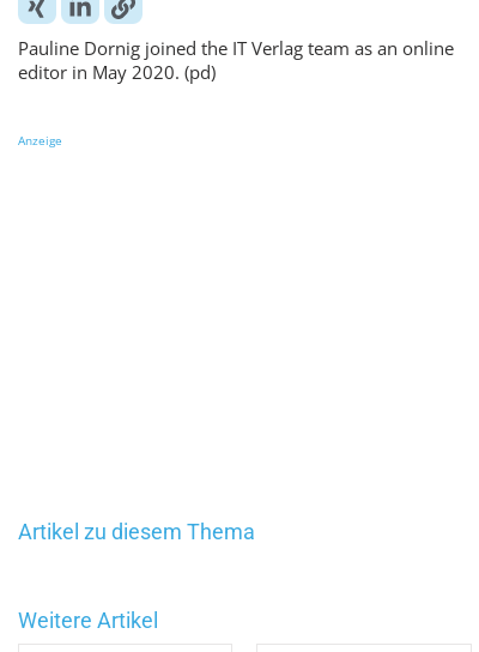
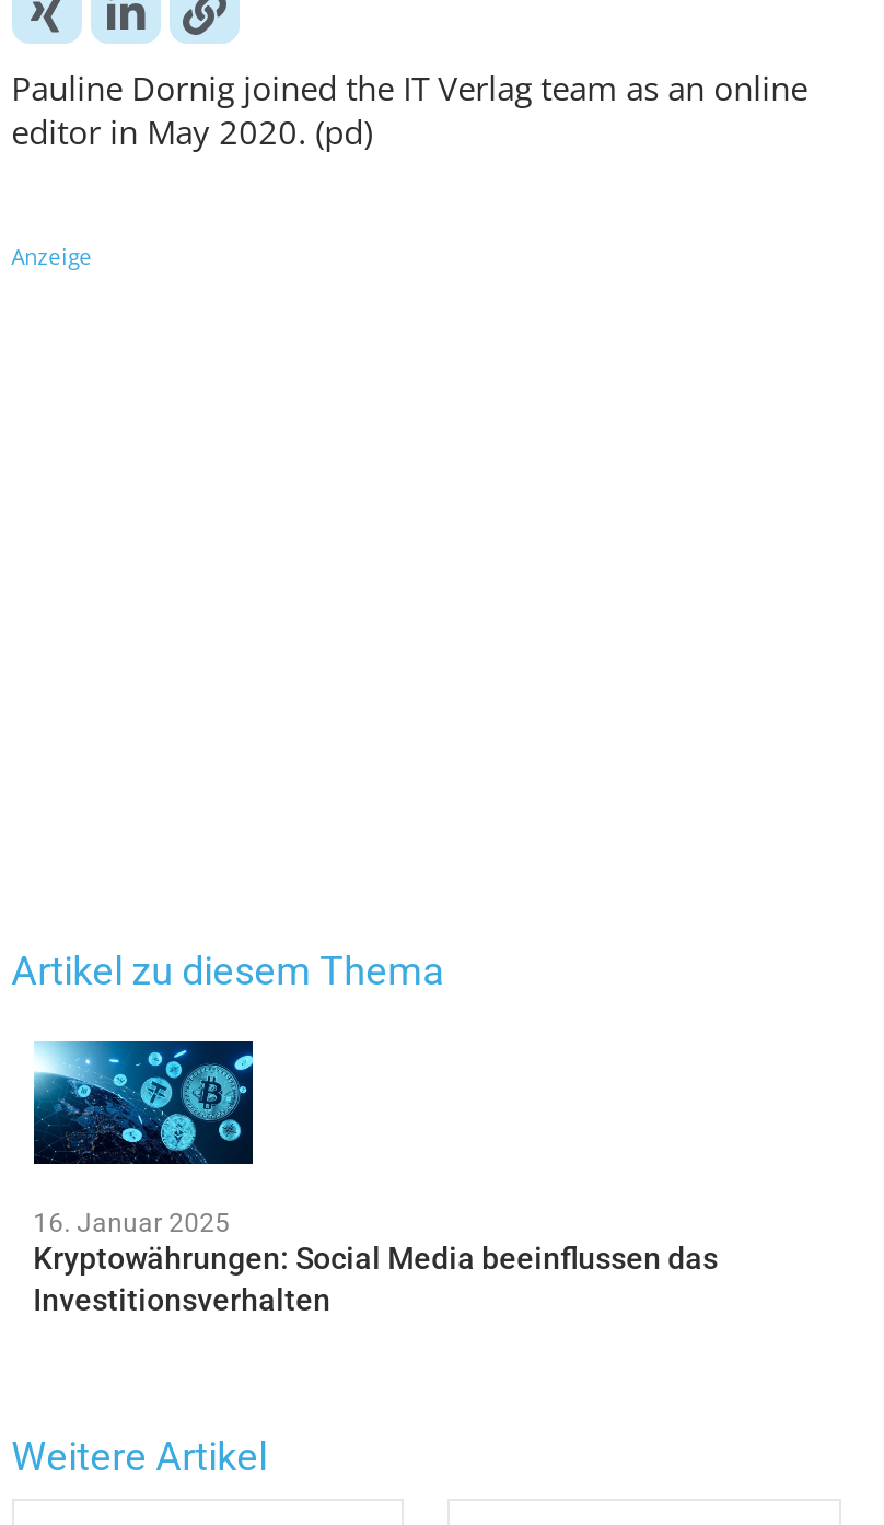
+ [image]
+ 16. Januar 2025
+ Kryptowährungen: Social Media beeinflussen das
+ Investitionsverhalten
